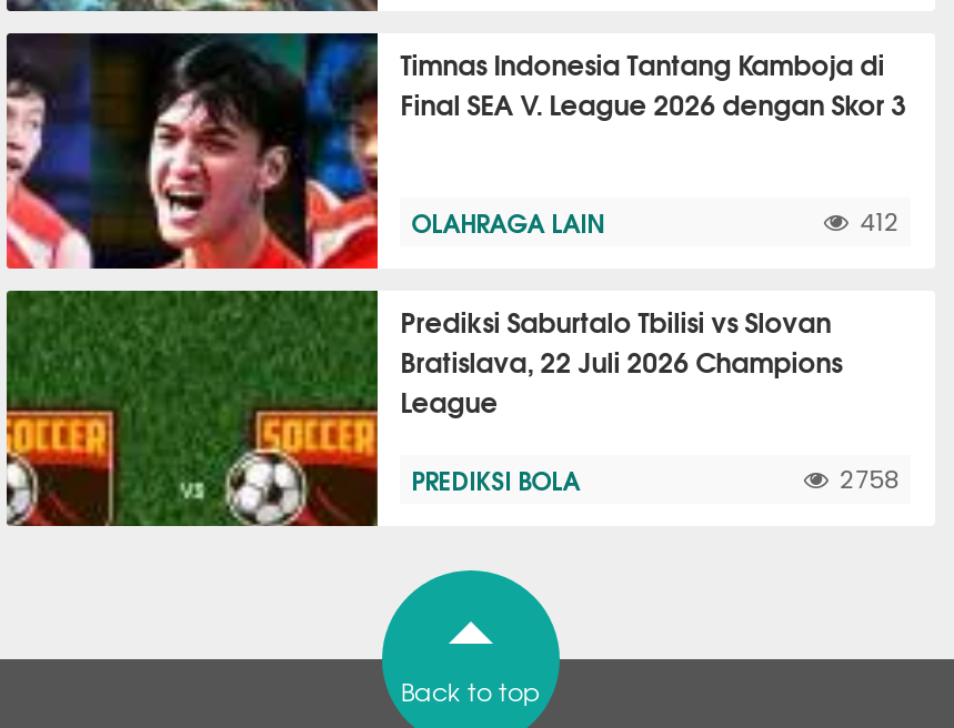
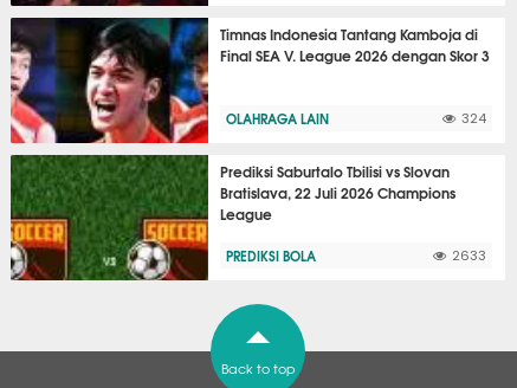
- 412
+ 324

- 2758
+ 2633
